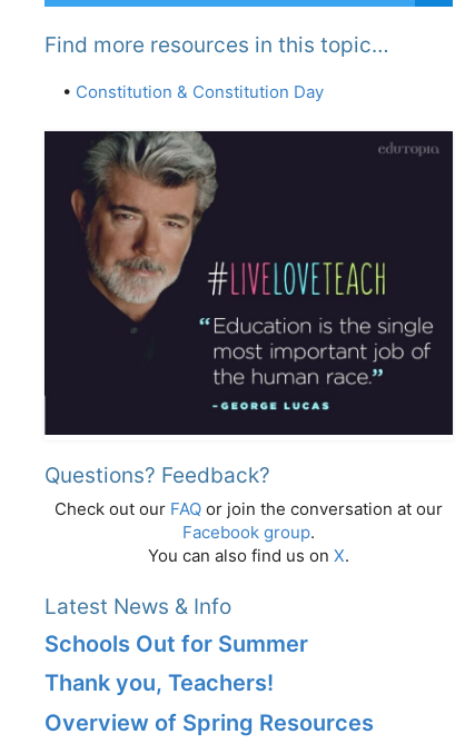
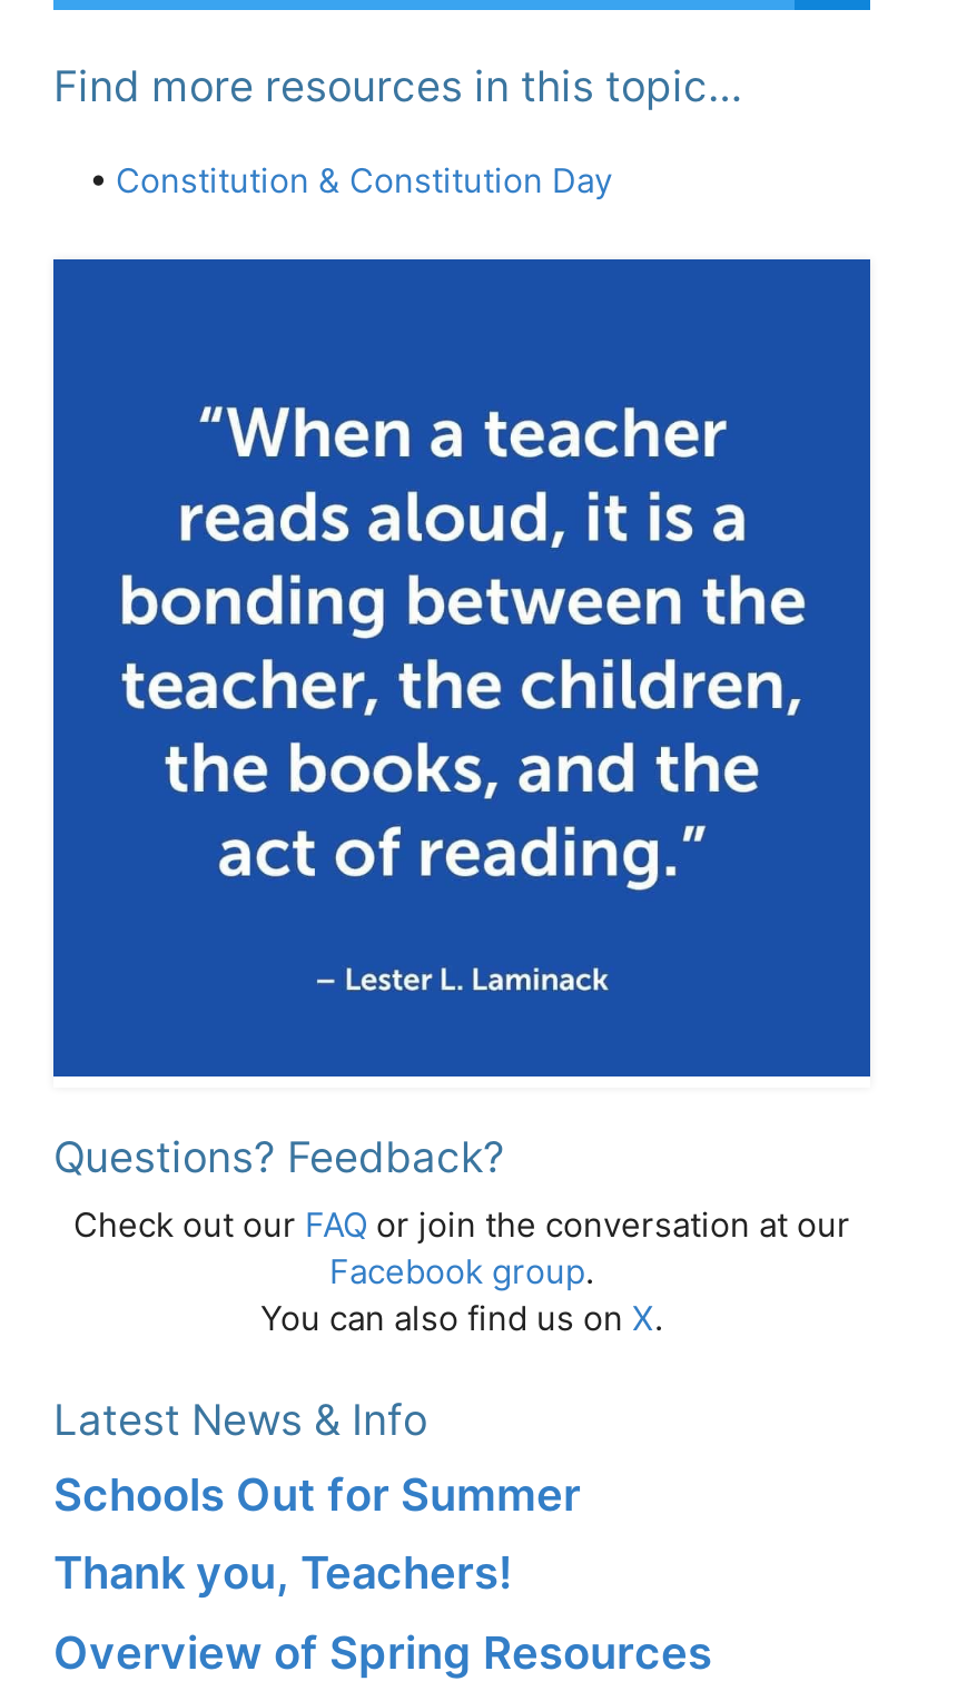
- [image]
+ [image]
